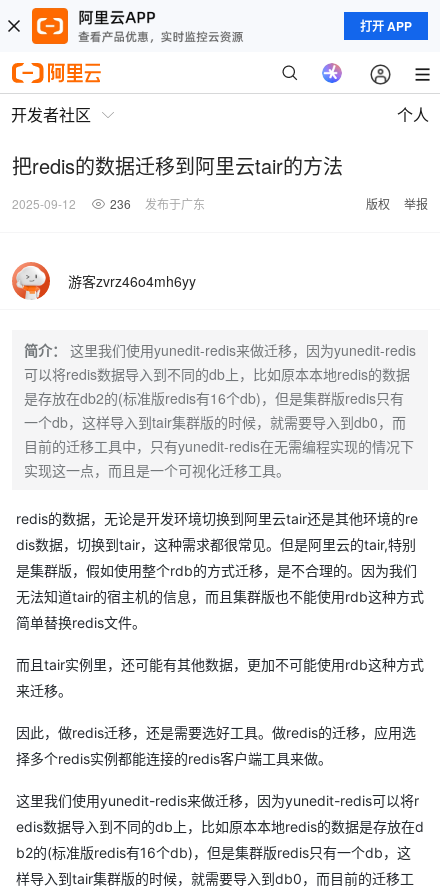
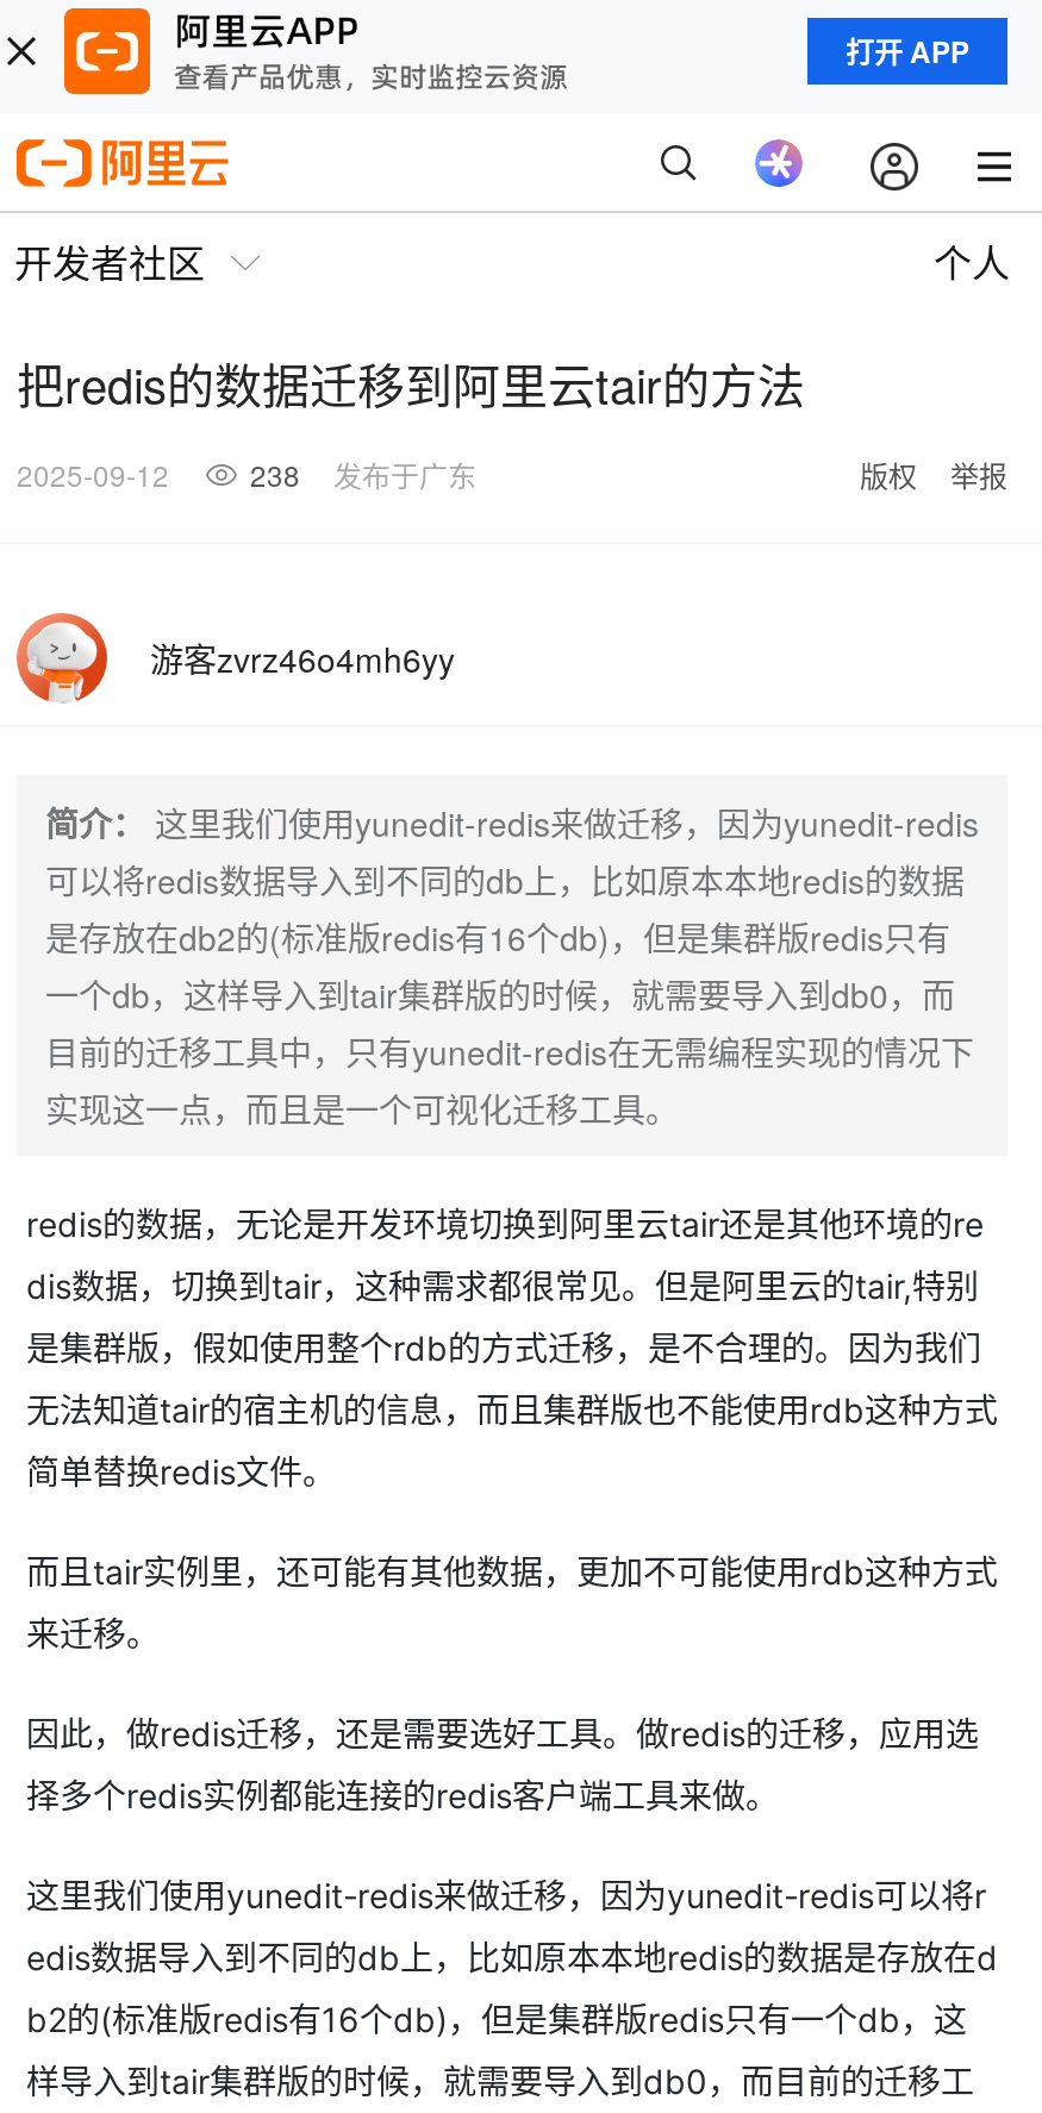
- 2025-09-12 236 发布于广东
+ 2025-09-12 238 发布于广东
